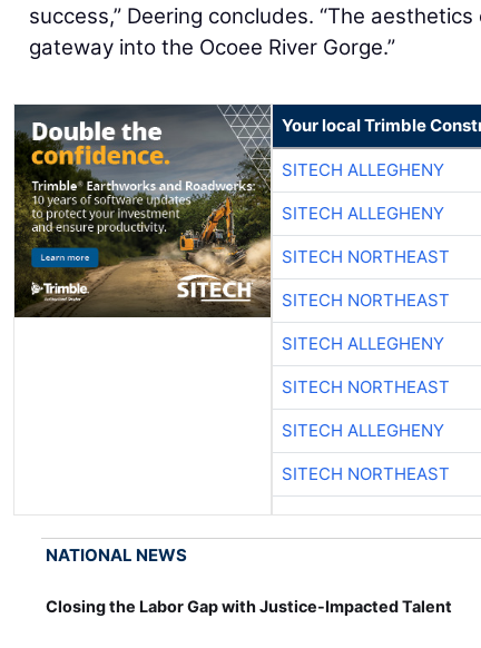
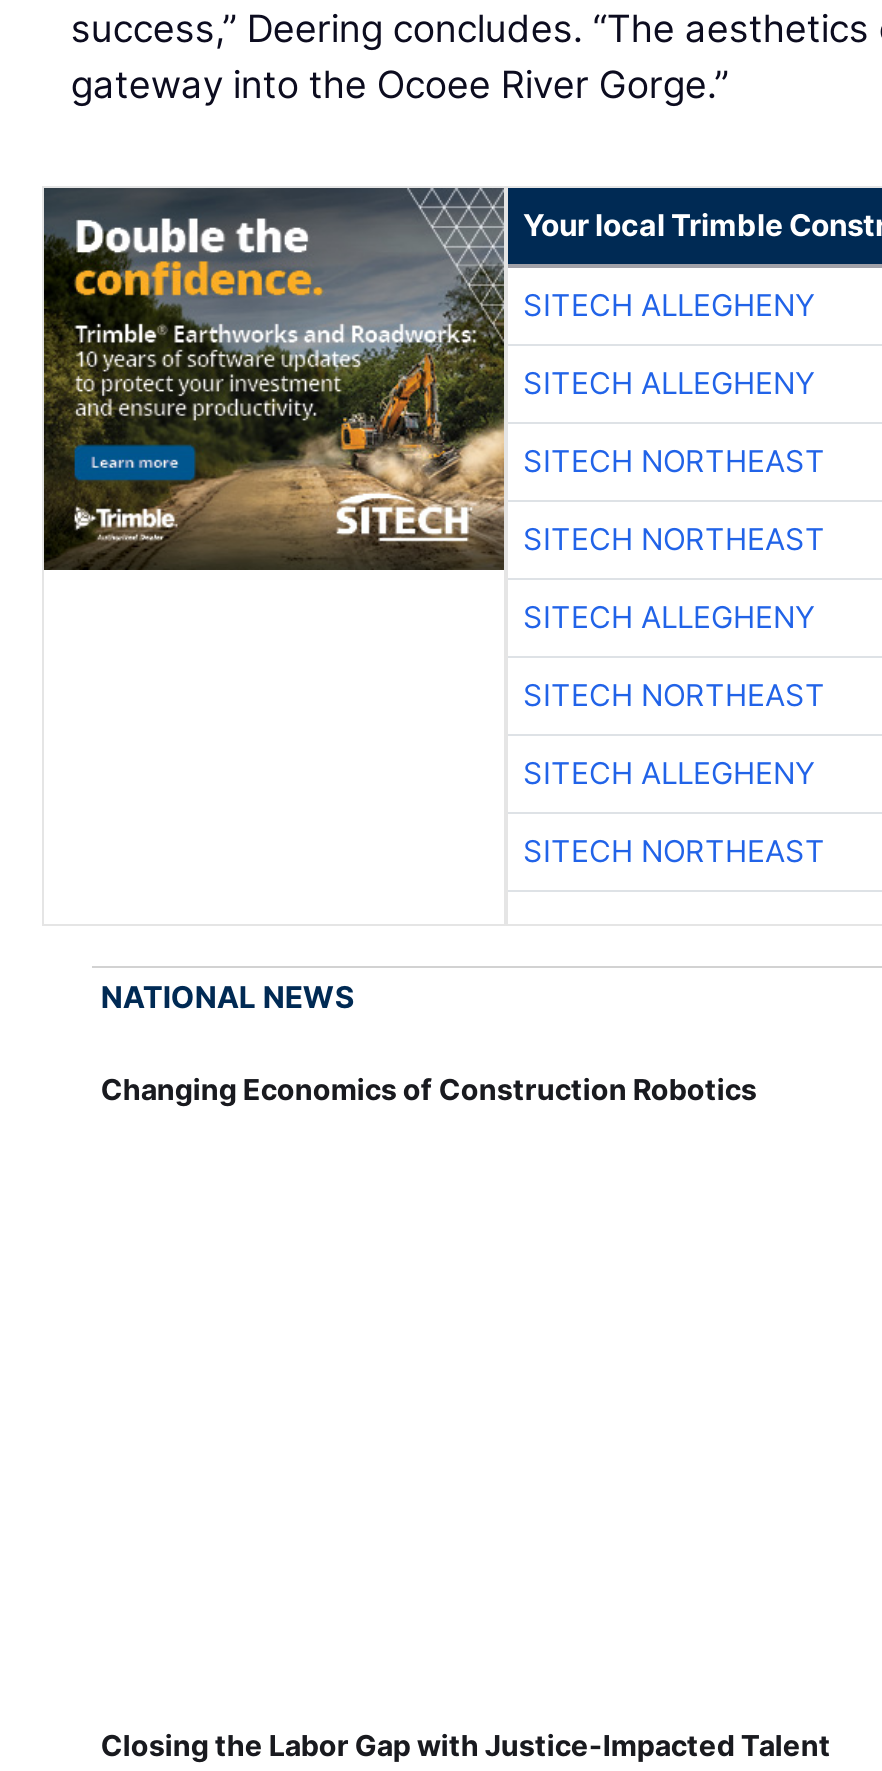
+ Changing Economics of Construction Robotics
